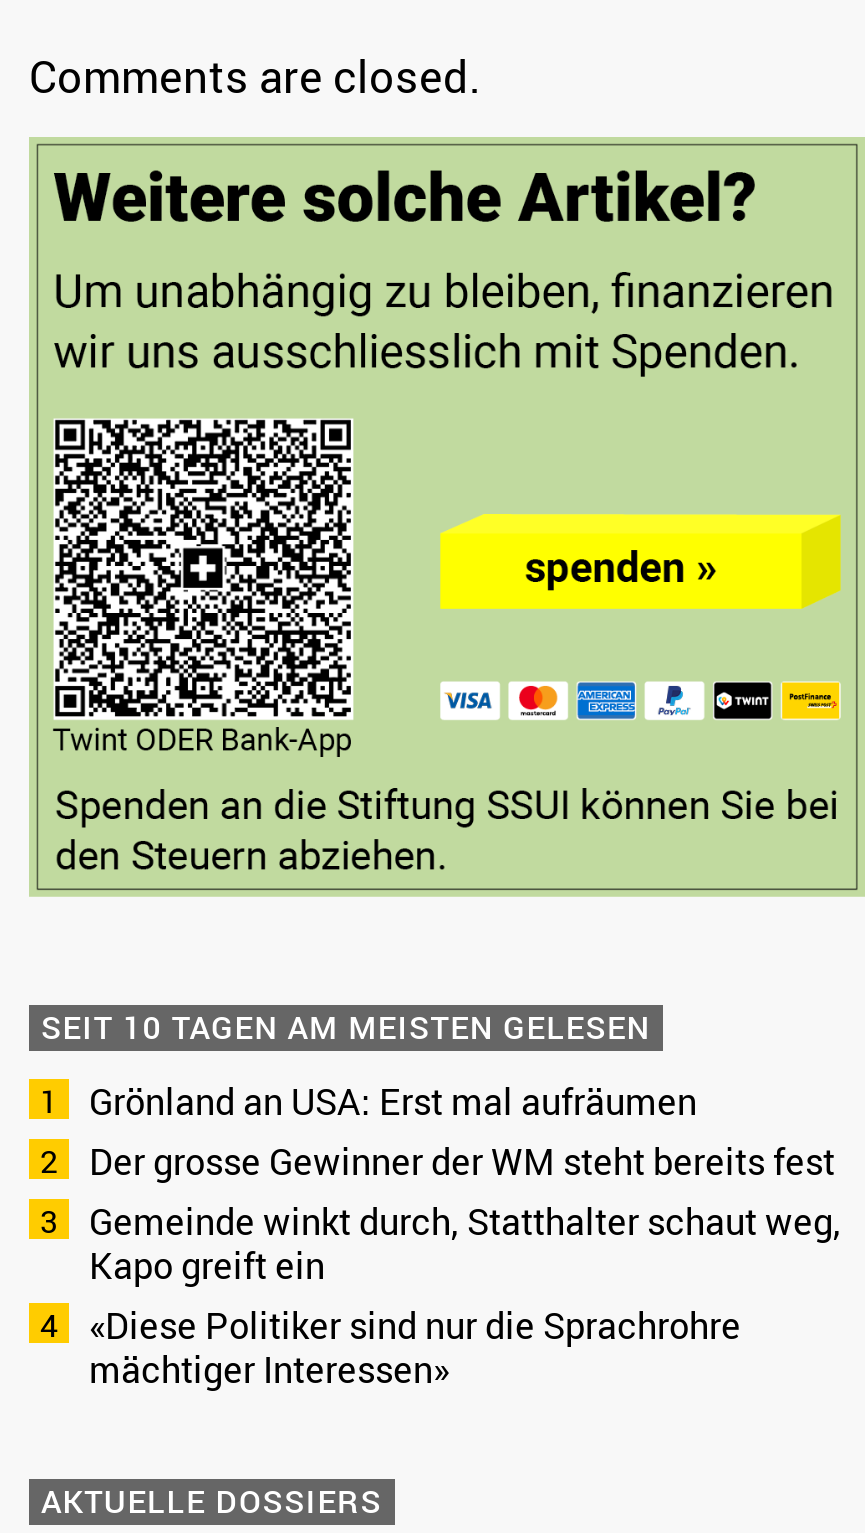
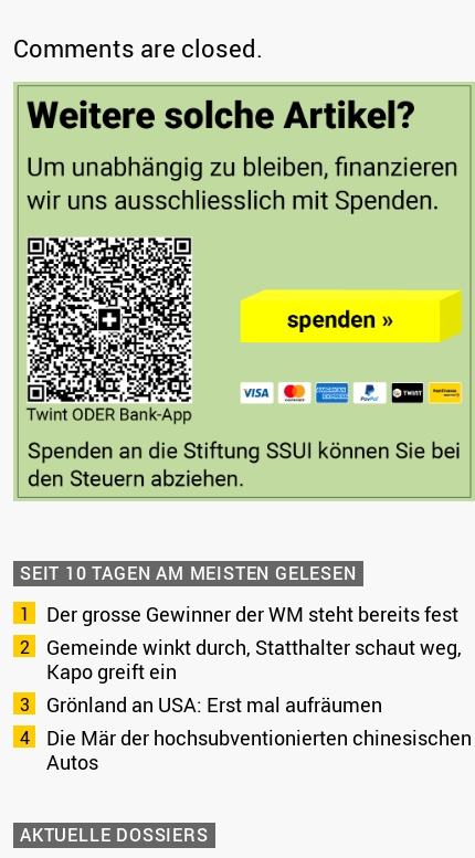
moved down: Grönland an USA: Erst mal aufräumen

moved up: Der grosse Gewinner der WM steht bereits fest | Gemeinde winkt durch, Statthalter schaut weg, | Kapo greift ein

- «Diese Politiker sind nur die Sprachrohre
- mächtiger Interessen»
+ Die Mär der hochsubventionierten chinesischen
+ Autos
